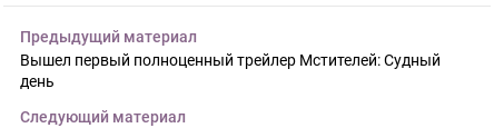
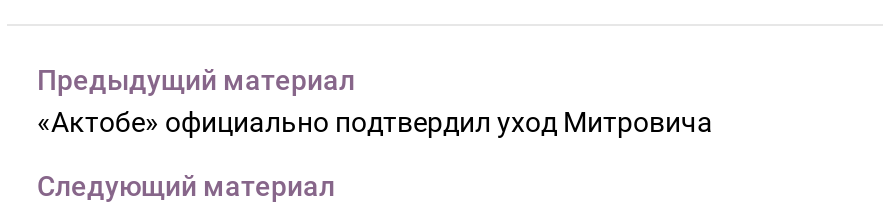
- Вышел первый полноценный трейлер Мстителей: Судный
- день
+ «Актобе» официально подтвердил уход Митровича
